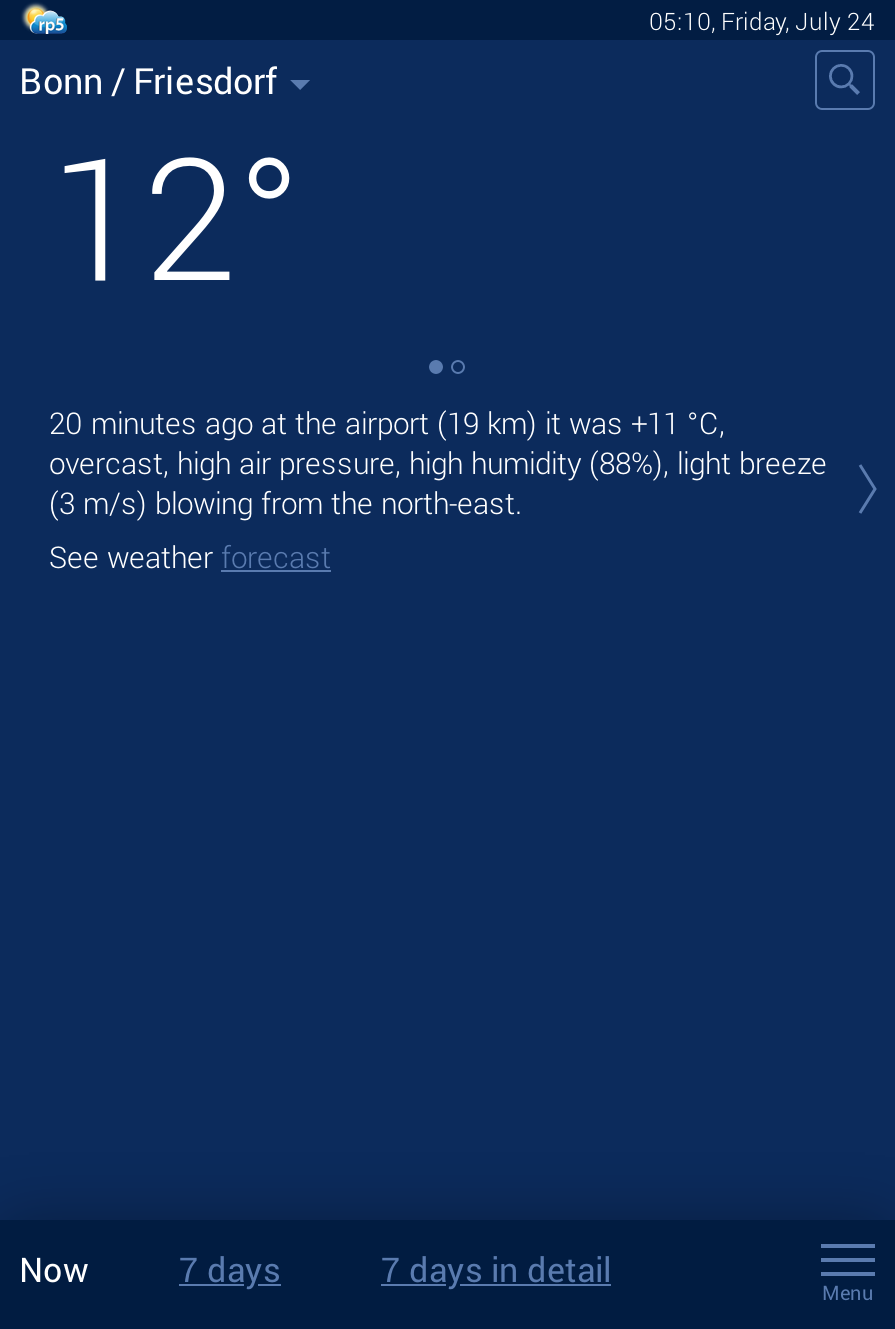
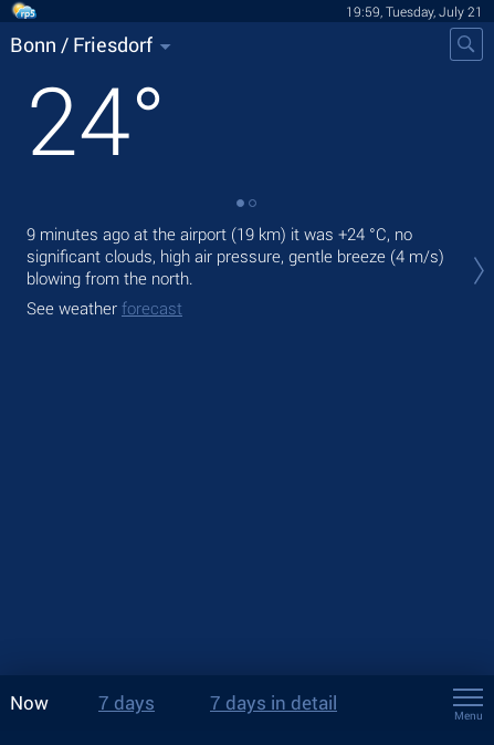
- 05:10, Friday, July 24
+ 19:59, Tuesday, July 21

- 12°
- 20 minutes ago at the airport (19 km) it was +11 °C,
- overcast, high air pressure, high humidity (88%), light breeze
- (3 m/s) blowing from the north-east.
+ 24°
+ 9 minutes ago at the airport (19 km) it was +24 °C, no
+ significant clouds, high air pressure, gentle breeze (4 m/s)
+ blowing from the north.
